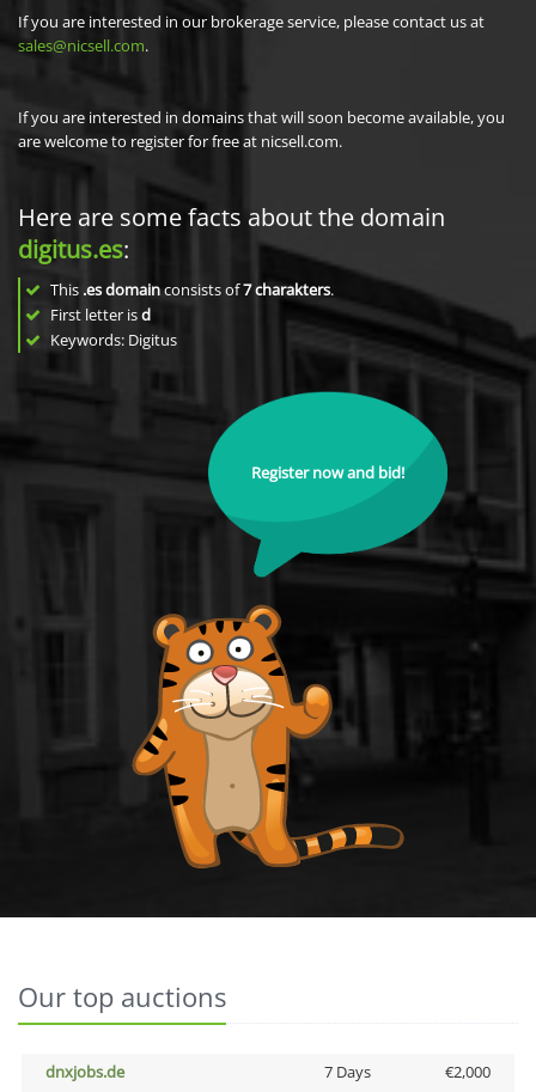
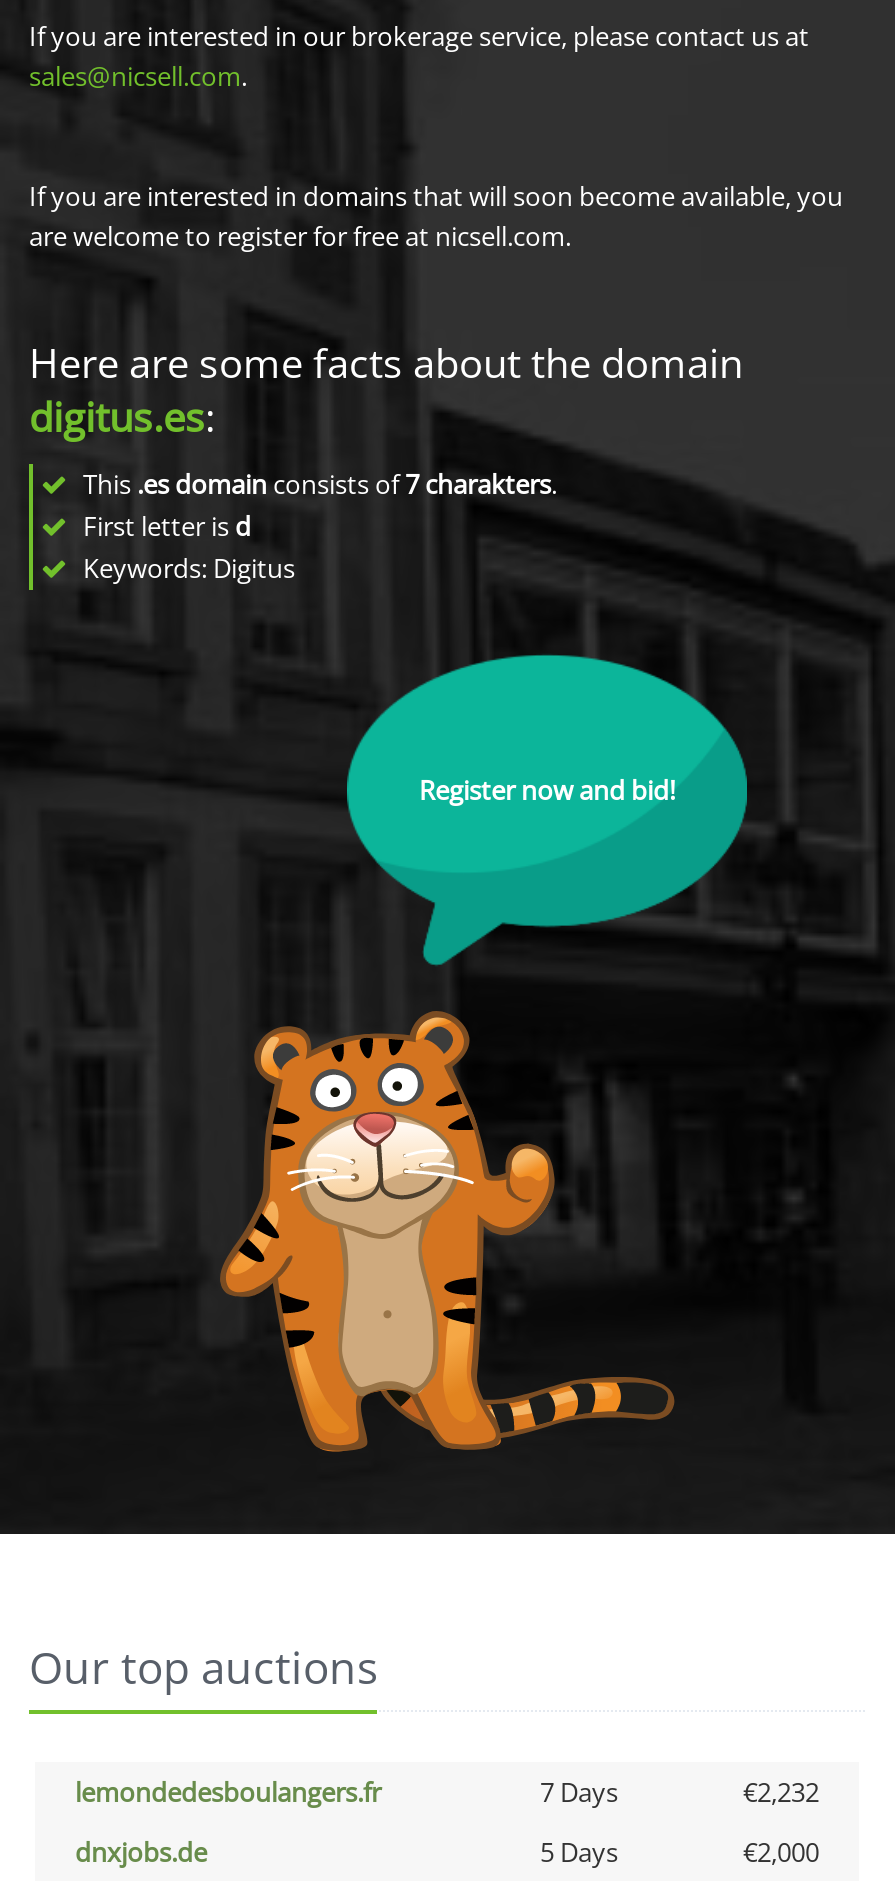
+ lemondedesboulangers.fr
+ 7 Days
+ €2,232

- 7 Days
+ 5 Days
